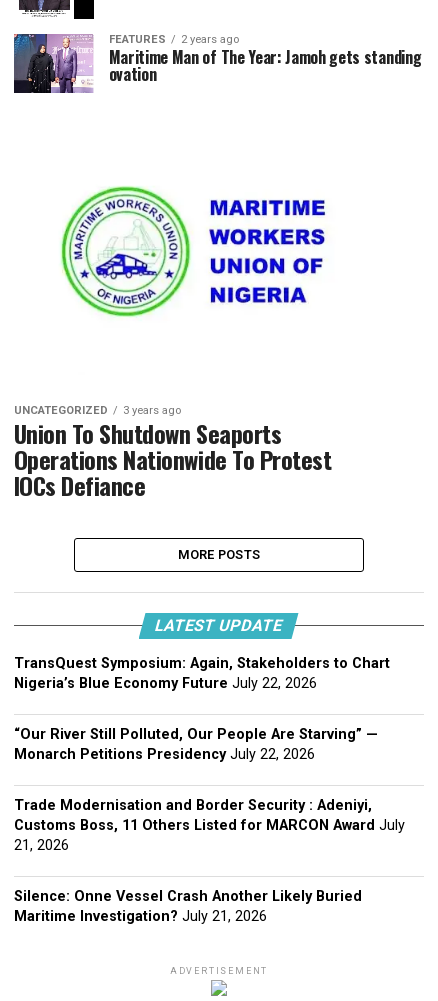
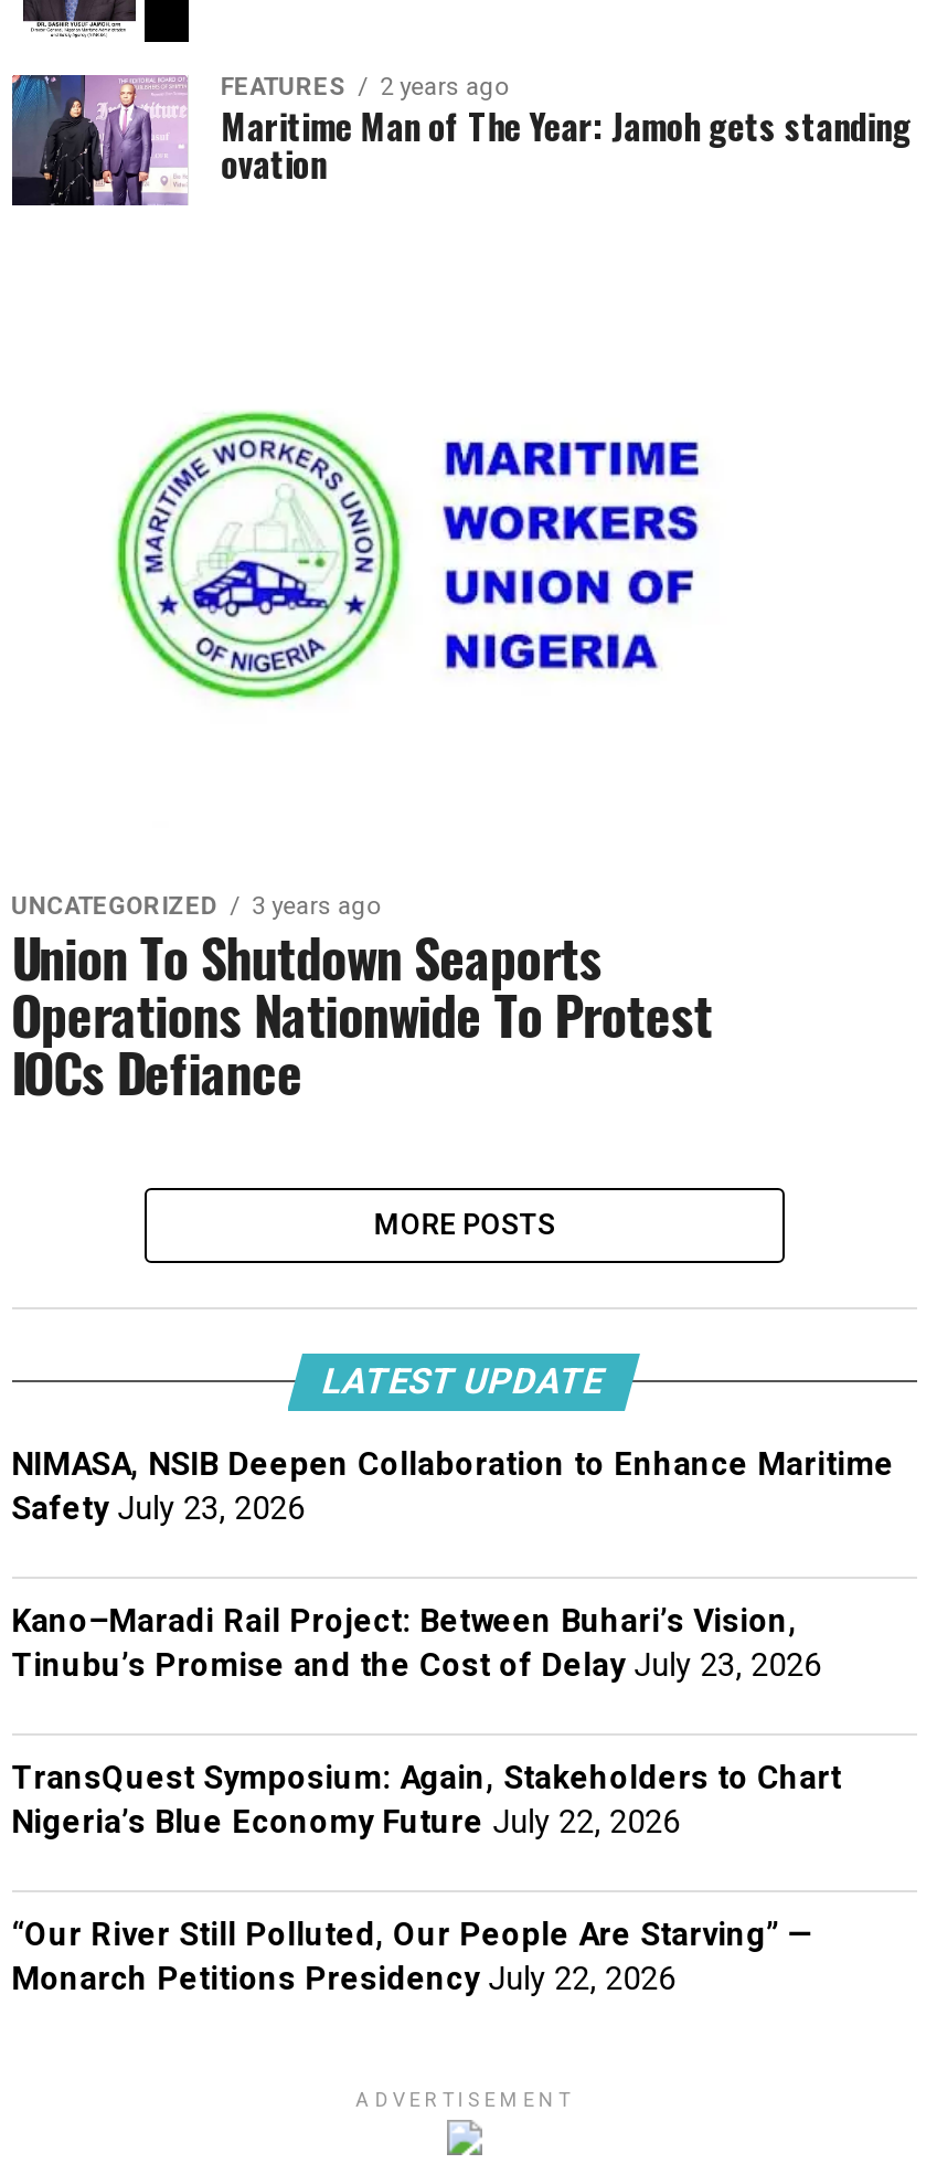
+ NIMASA, NSIB Deepen Collaboration to Enhance Maritime
+ Safety July 23, 2026
+ Kano–Maradi Rail Project: Between Buhari’s Vision,
+ Tinubu’s Promise and the Cost of Delay July 23, 2026

moved down: TransQuest Symposium: Again, Stakeholders to Chart | Nigeria’s Blue Economy Future July 22, 2026 | “Our River Still Polluted, Our People Are Starving” — | Monarch Petitions Presidency July 22, 2026

- Trade Modernisation and Border Security : Adeniyi,
- Customs Boss, 11 Others Listed for MARCON Award July
- 21, 2026
- Silence: Onne Vessel Crash Another Likely Buried
- Maritime Investigation? July 21, 2026
